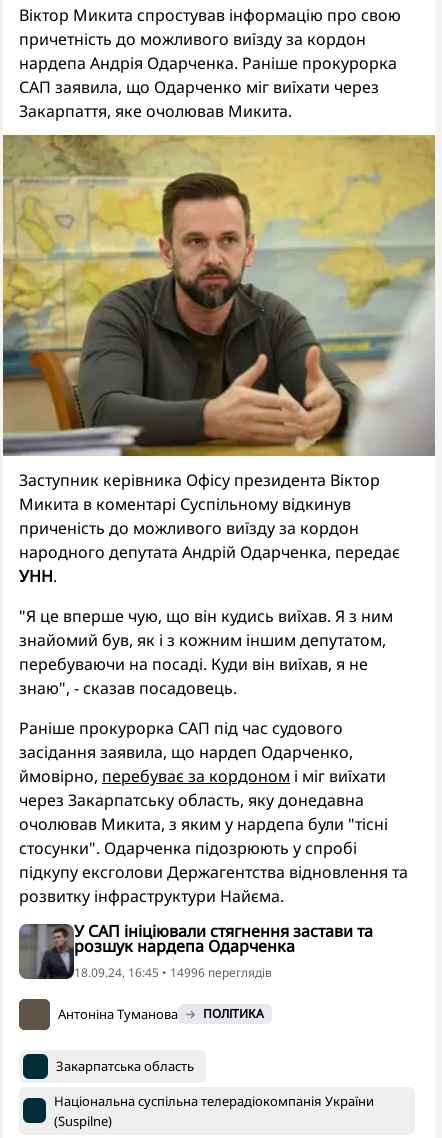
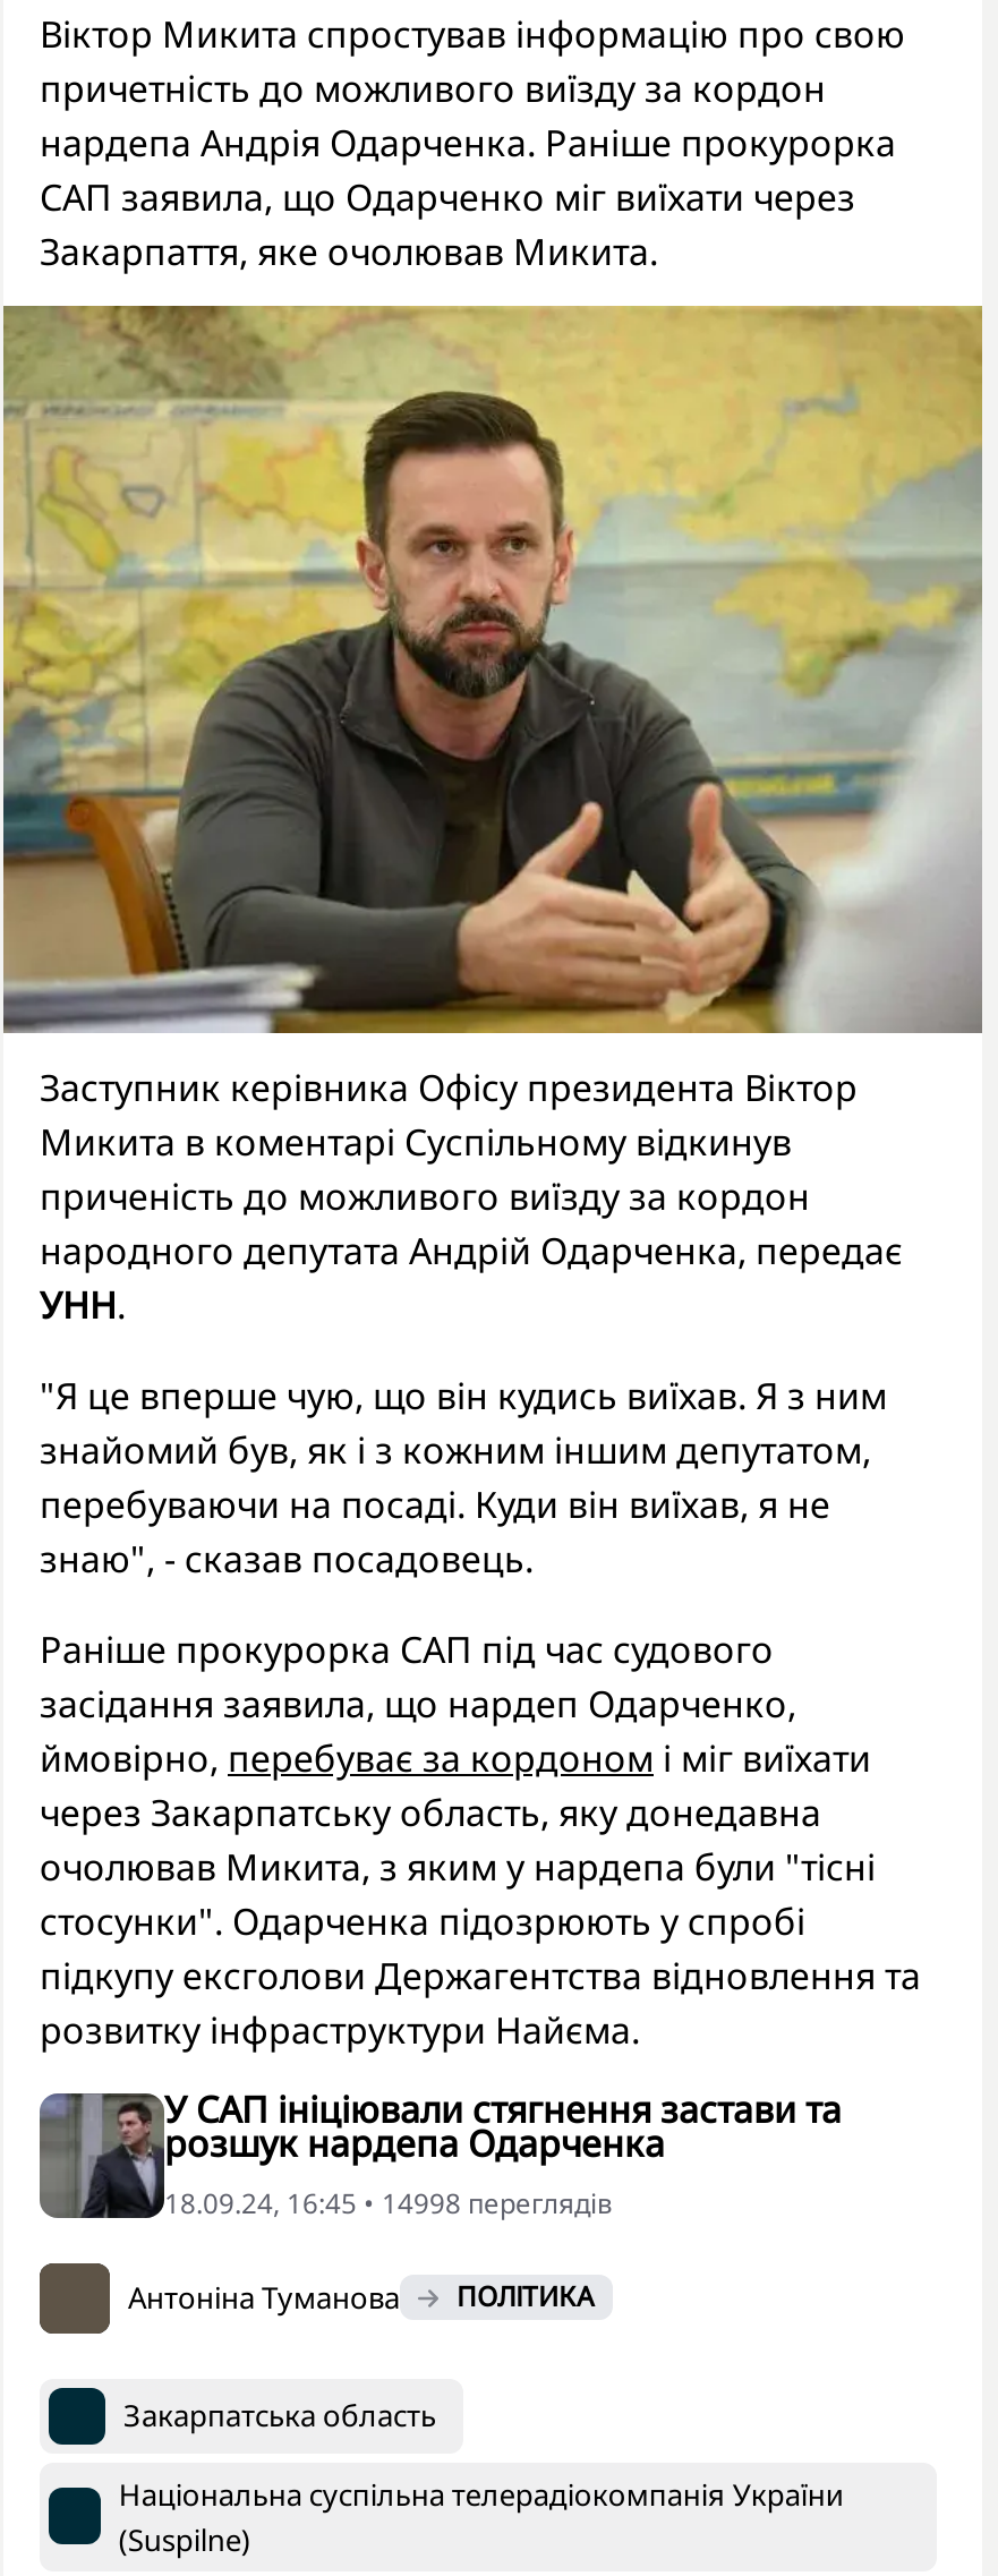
- 18.09.24, 16:45 • 14996 переглядiв
+ 18.09.24, 16:45 • 14998 переглядiв
